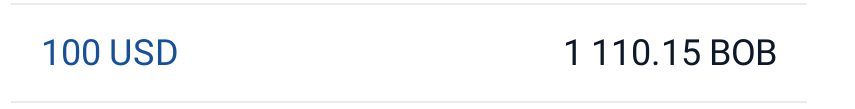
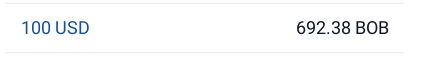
- 1 110.15 BOB
+ 692.38 BOB
